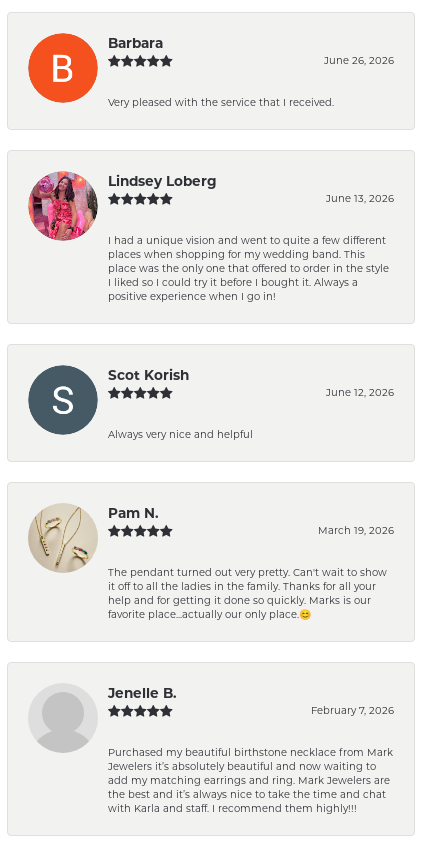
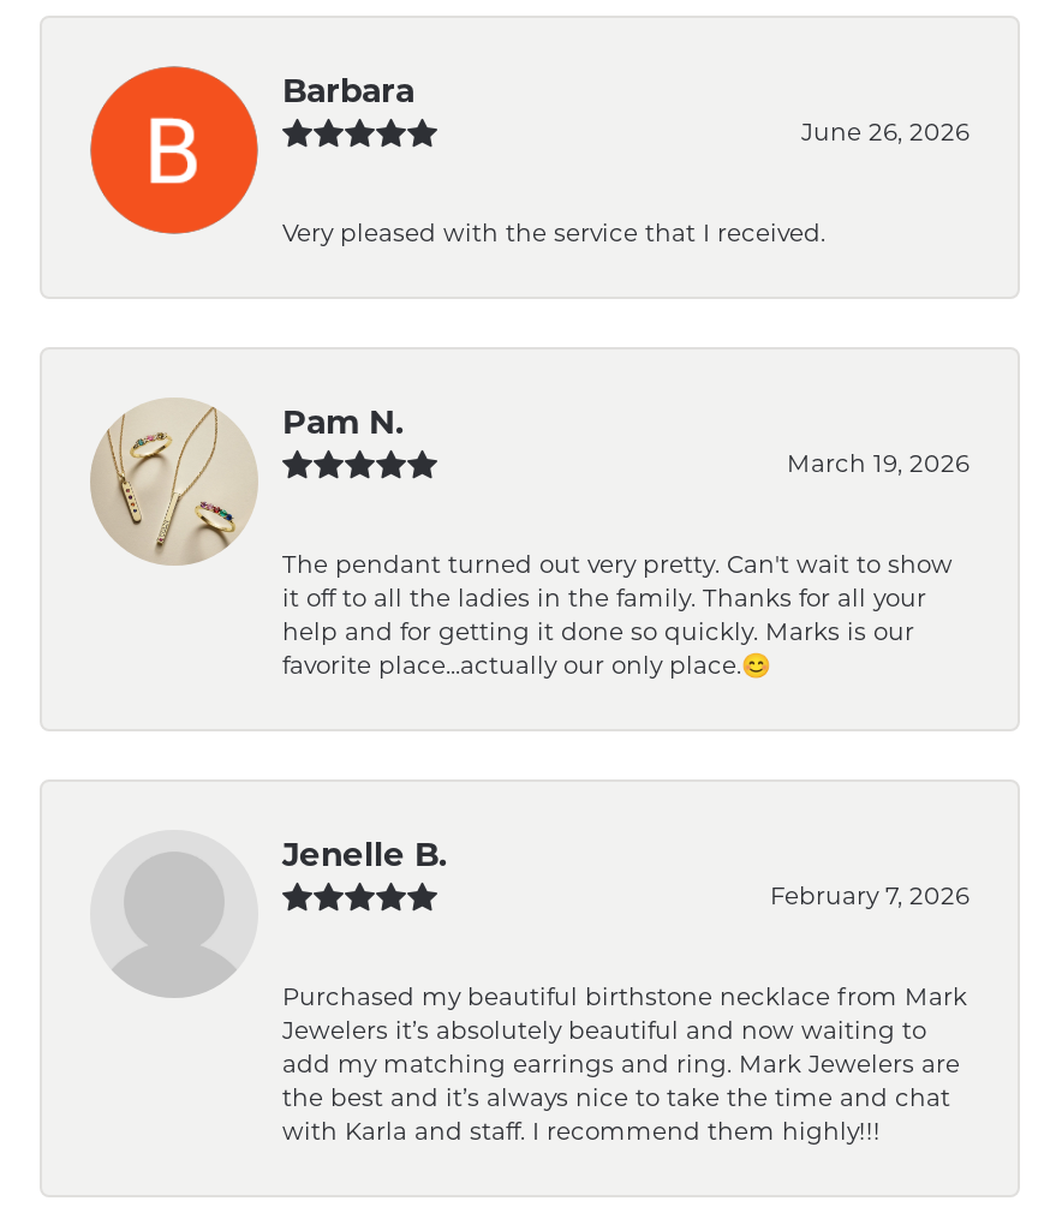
- [image]
- Lindsey Loberg
- June 13, 2026
- I had a unique vision and went to quite a few different
- places when shopping for my wedding band. This
- place was the only one that offered to order in the style
- I liked so I could try it before I bought it. Always a
- positive experience when I go in!

- [image]
- Scot Korish
- June 12, 2026
- Always very nice and helpful
